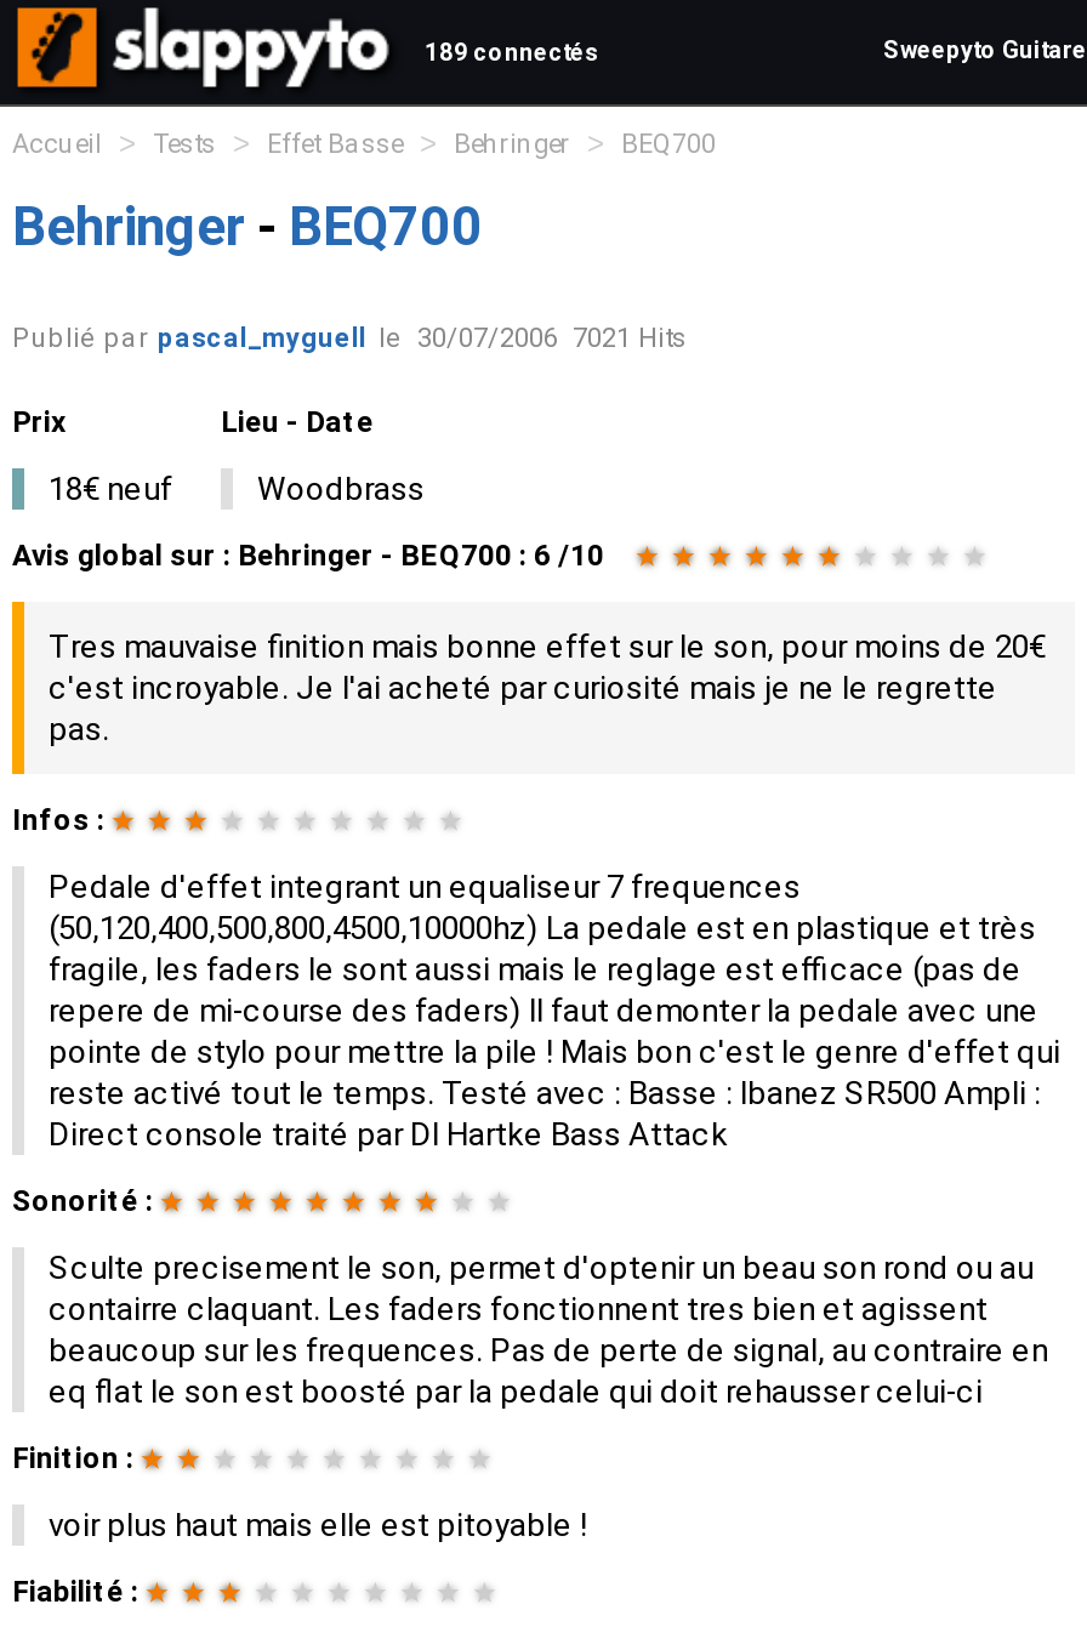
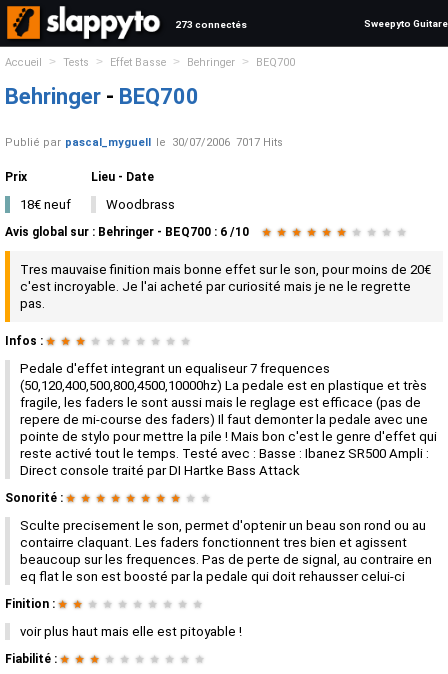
- 189 connectés
+ 273 connectés

- Publié par pascal_myguell le 30/07/2006 7021 Hits
+ Publié par pascal_myguell le 30/07/2006 7017 Hits
